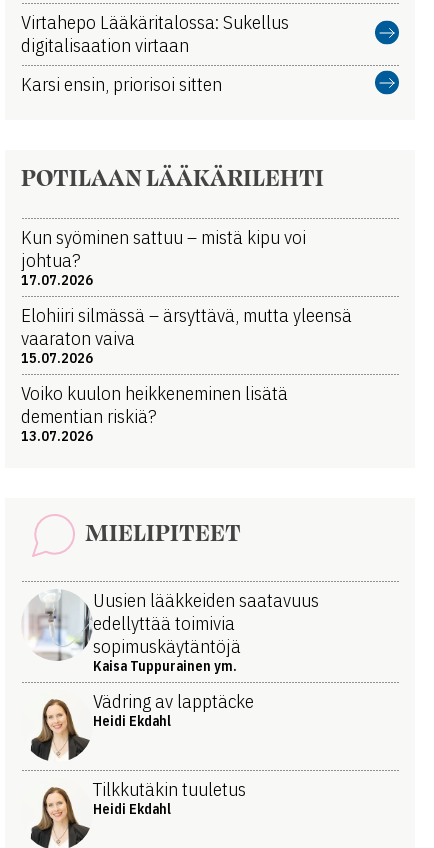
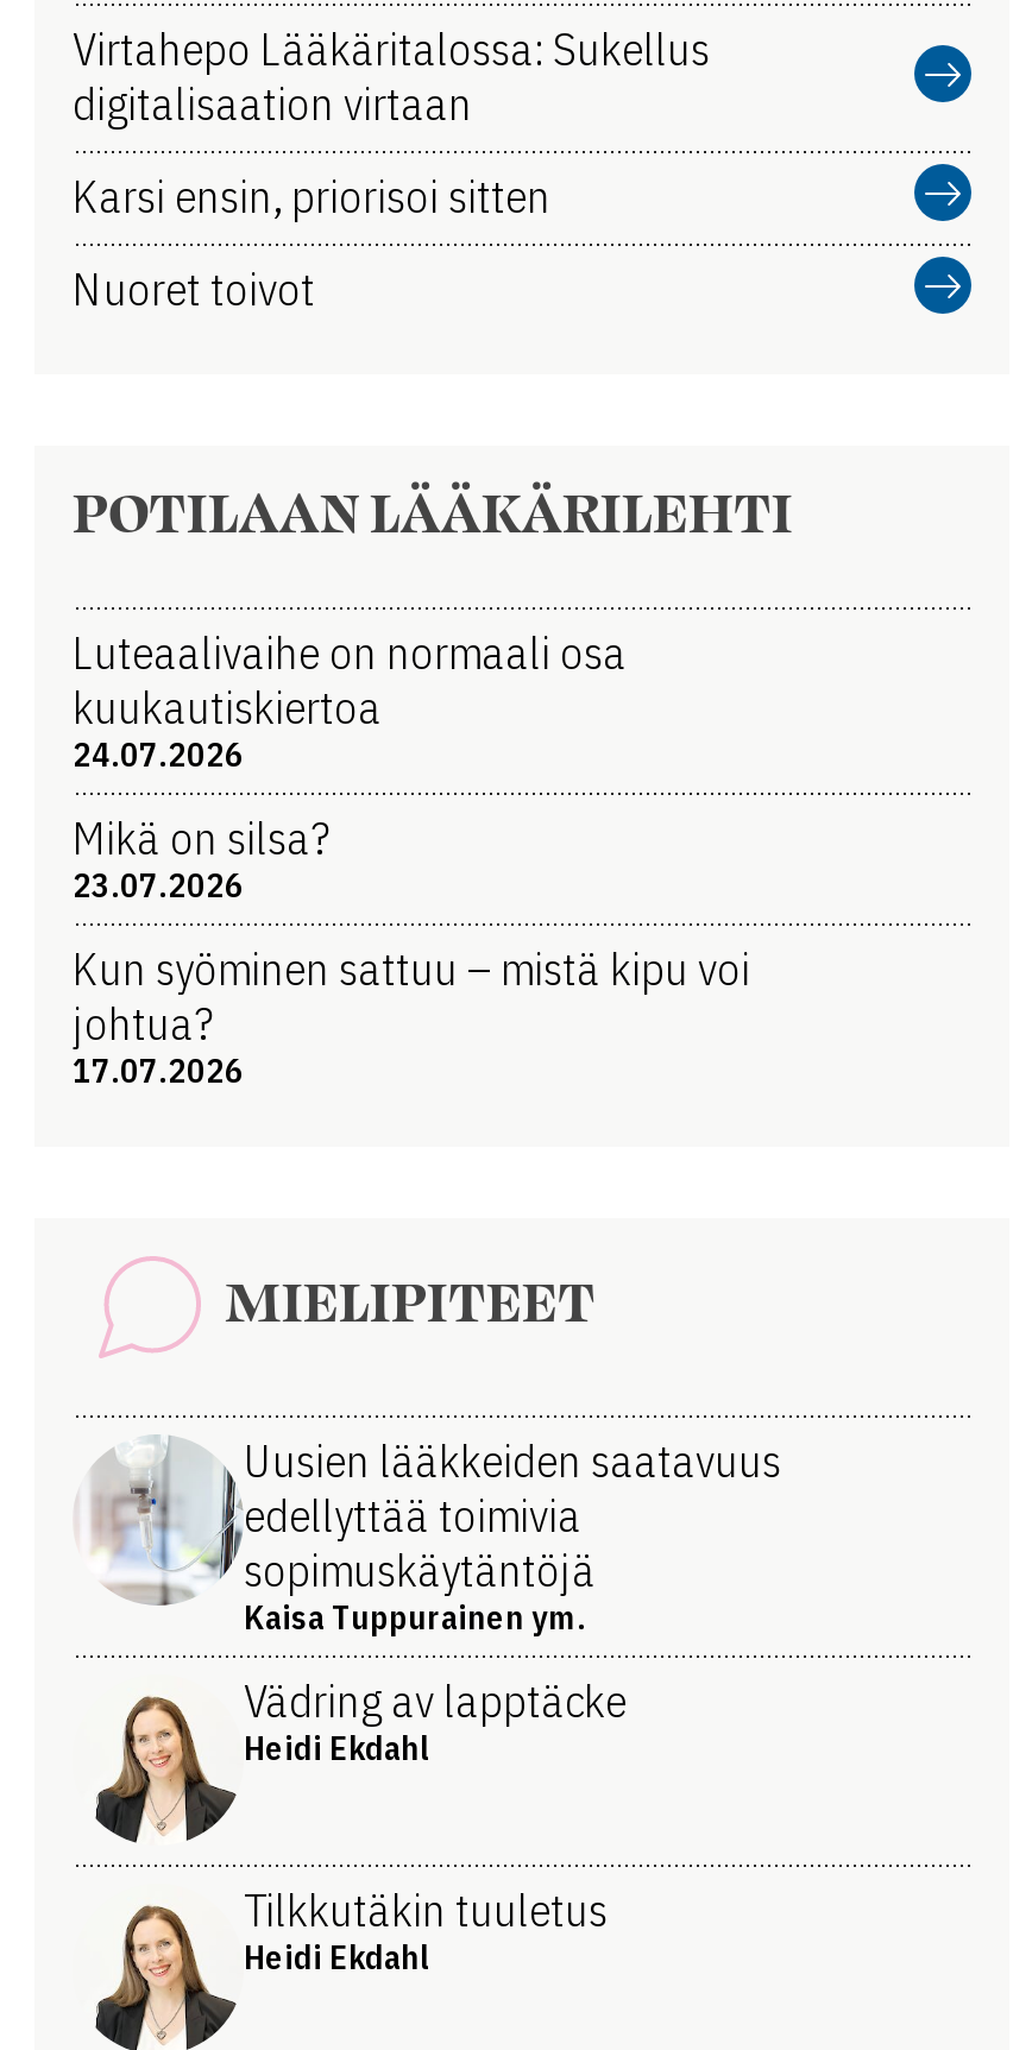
+ Nuoret toivot

moved down: POTILAAN LÄÄKÄRILEHTI

+ Luteaalivaihe on normaali osa
+ kuukautiskiertoa
+ 24.07.2026
+ Mikä on silsa?
+ 23.07.2026

moved down: Kun syöminen sattuu – mistä kipu voi | johtua? | 17.07.2026

- Elohiiri silmässä – ärsyttävä, mutta yleensä
- vaaraton vaiva
- 15.07.2026
- Voiko kuulon heikkeneminen lisätä
- dementian riskiä?
- 13.07.2026
